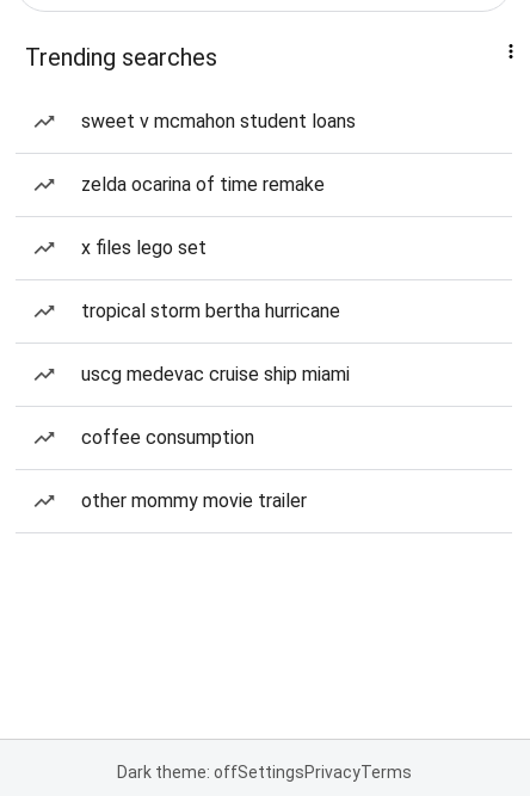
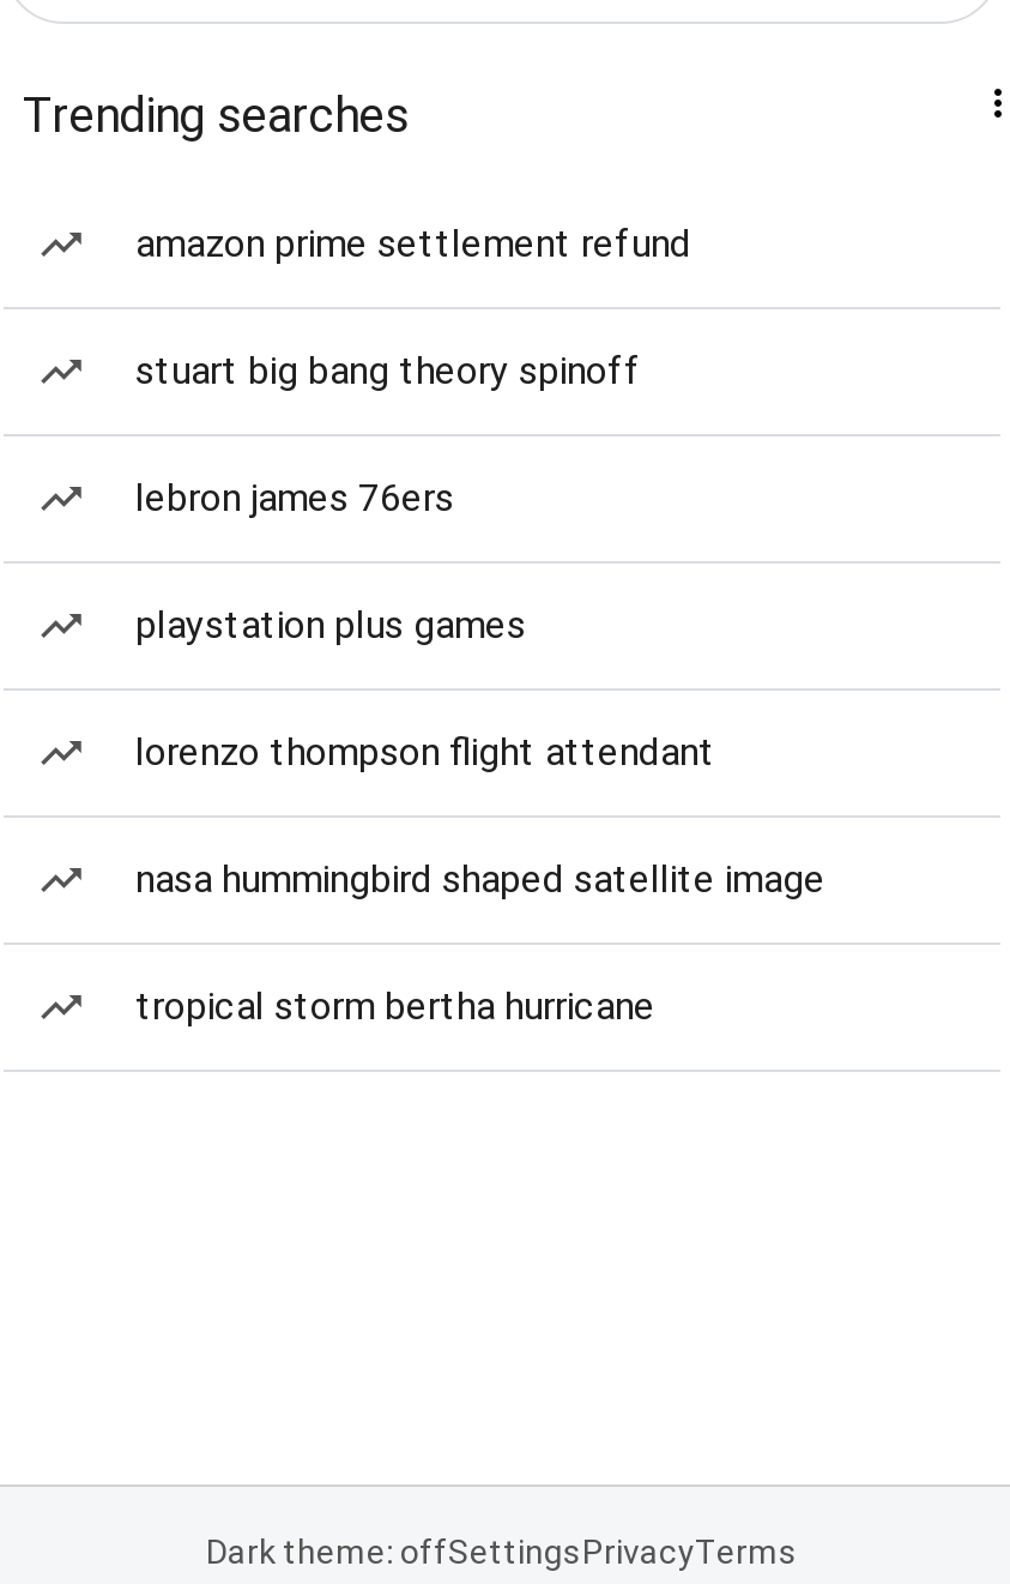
- sweet v mcmahon student loans
- zelda ocarina of time remake
- x files lego set
+ amazon prime settlement refund
+ stuart big bang theory spinoff
+ lebron james 76ers
+ playstation plus games
+ lorenzo thompson flight attendant
+ nasa hummingbird shaped satellite image

moved down: tropical storm bertha hurricane

- uscg medevac cruise ship miami
- coffee consumption
- other mommy movie trailer
